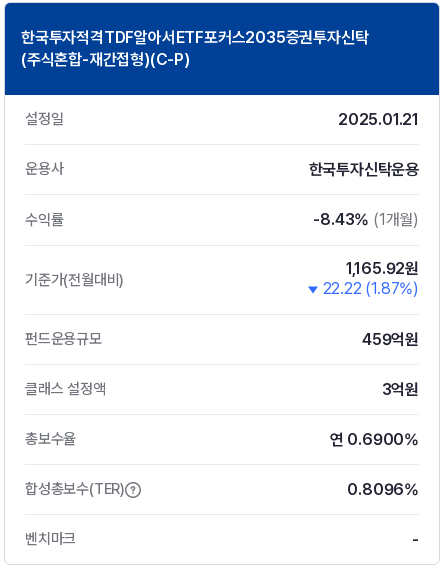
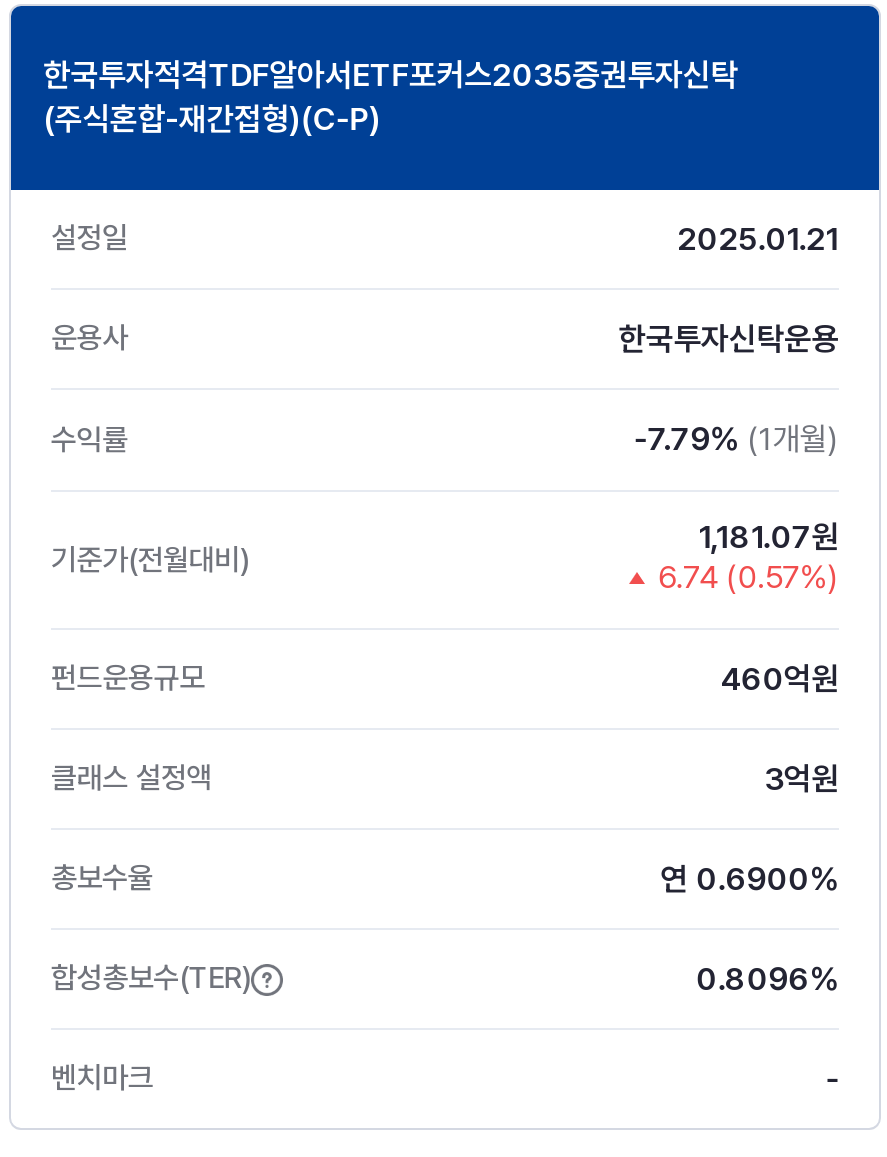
- -8.43% (1개월)
+ -7.79% (1개월)

- 1,165.92원
- 22.22 (1.87%)
+ 1,181.07원
+ 6.74 (0.57%)

- 459억원
+ 460억원
